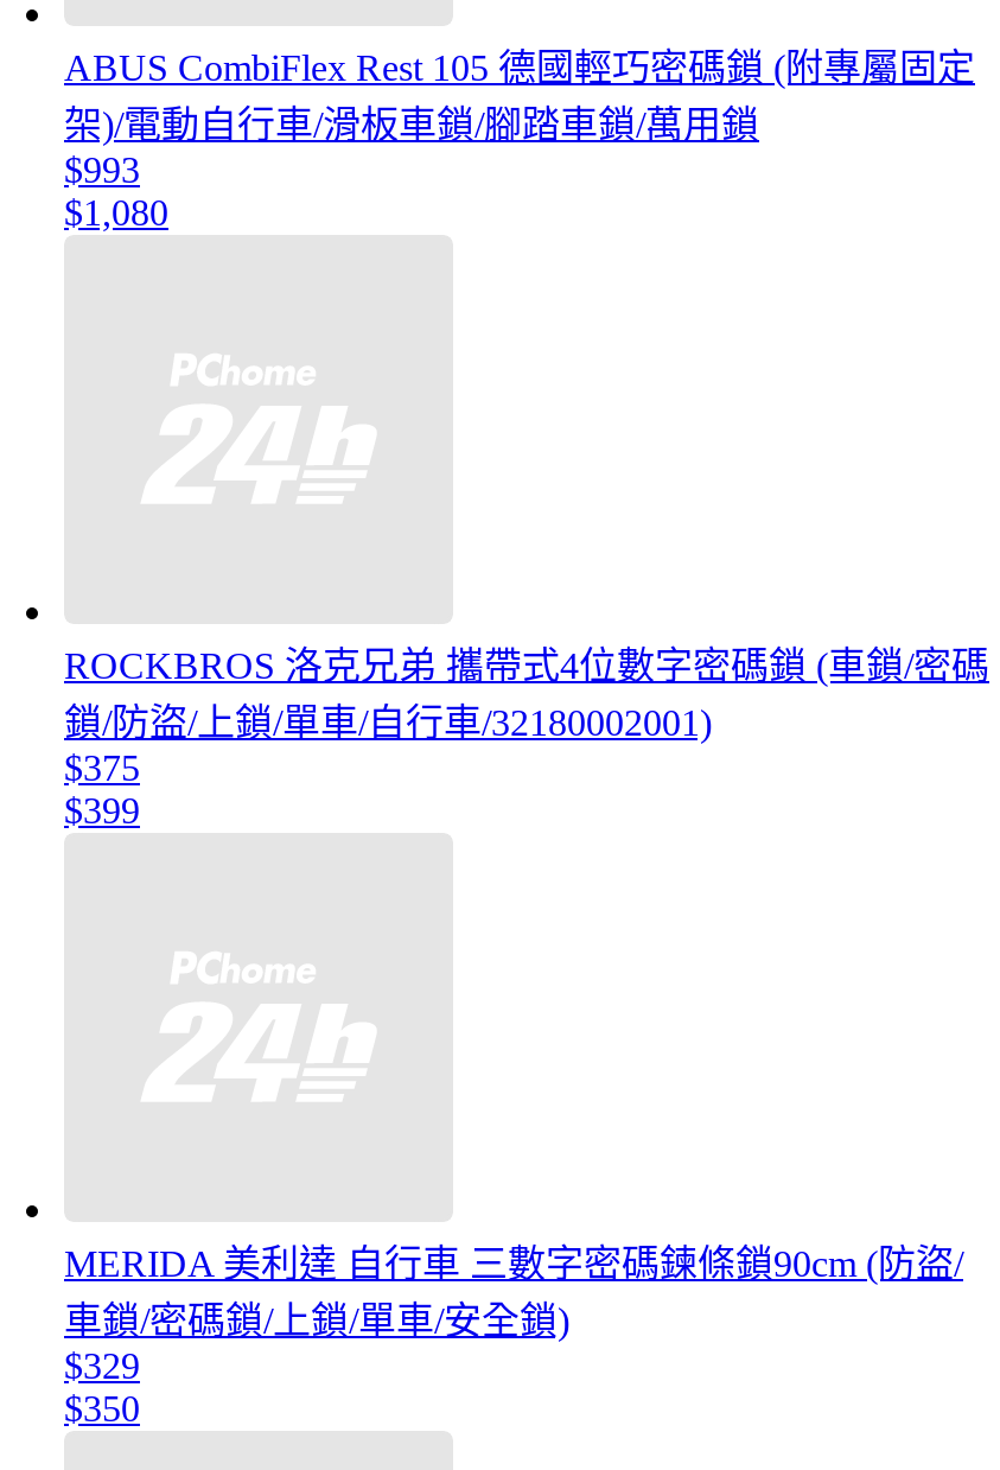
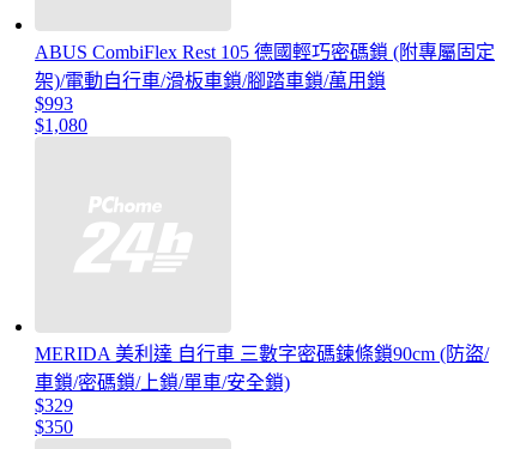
- ROCKBROS 洛克兄弟 攜帶式4位數字密碼鎖 (車鎖/密碼
- 鎖/防盜/上鎖/單車/自行車/32180002001)
- $375
- $399
